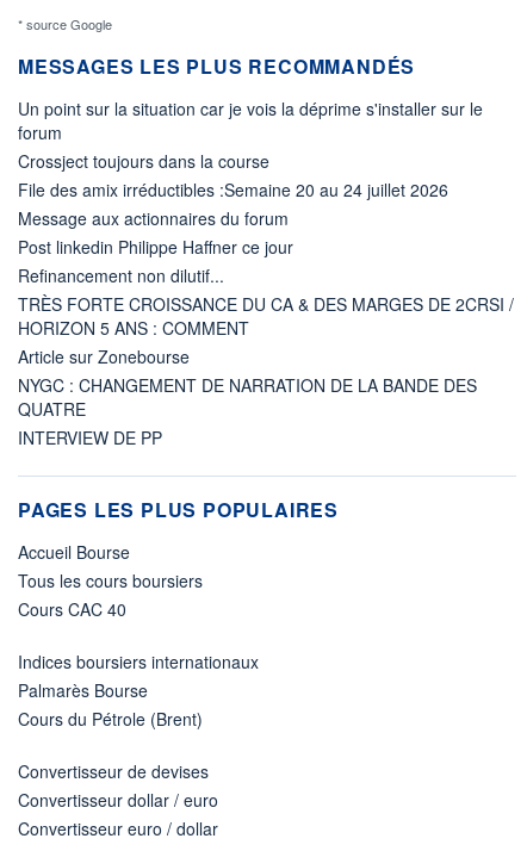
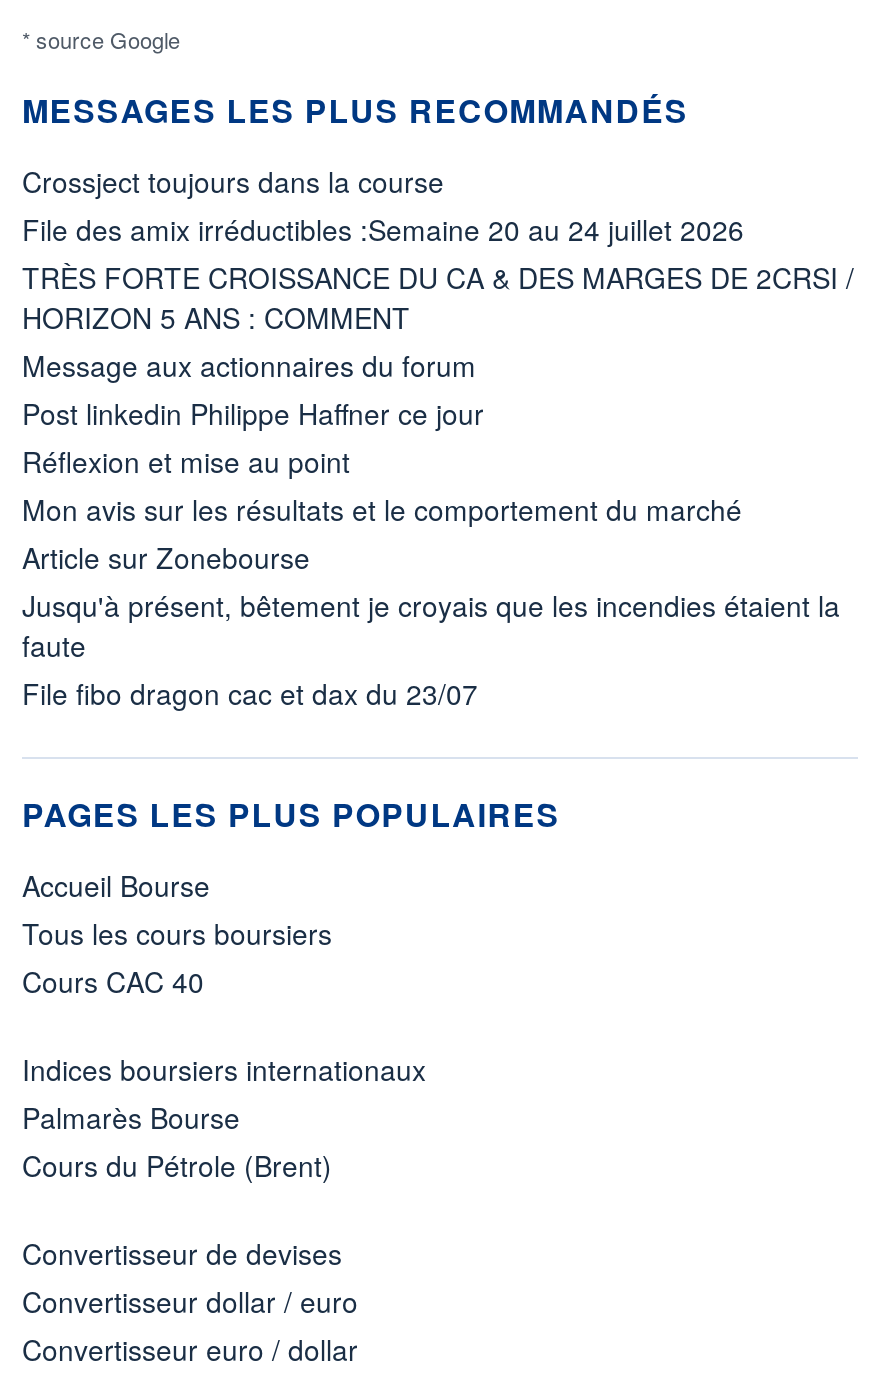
- Un point sur la situation car je vois la déprime s'installer sur le
- forum

moved up: Crossject toujours dans la course | File des amix irréductibles :Semaine 20 au 24 juillet 2026

- Refinancement non dilutif...
+ Réflexion et mise au point
+ Mon avis sur les résultats et le comportement du marché

moved up: TRÈS FORTE CROISSANCE DU CA & DES MARGES DE 2CRSI / | HORIZON 5 ANS : COMMENT

- NYGC : CHANGEMENT DE NARRATION DE LA BANDE DES
- QUATRE
- INTERVIEW DE PP
+ Jusqu'à présent, bêtement je croyais que les incendies étaient la
+ faute
+ File fibo dragon cac et dax du 23/07
